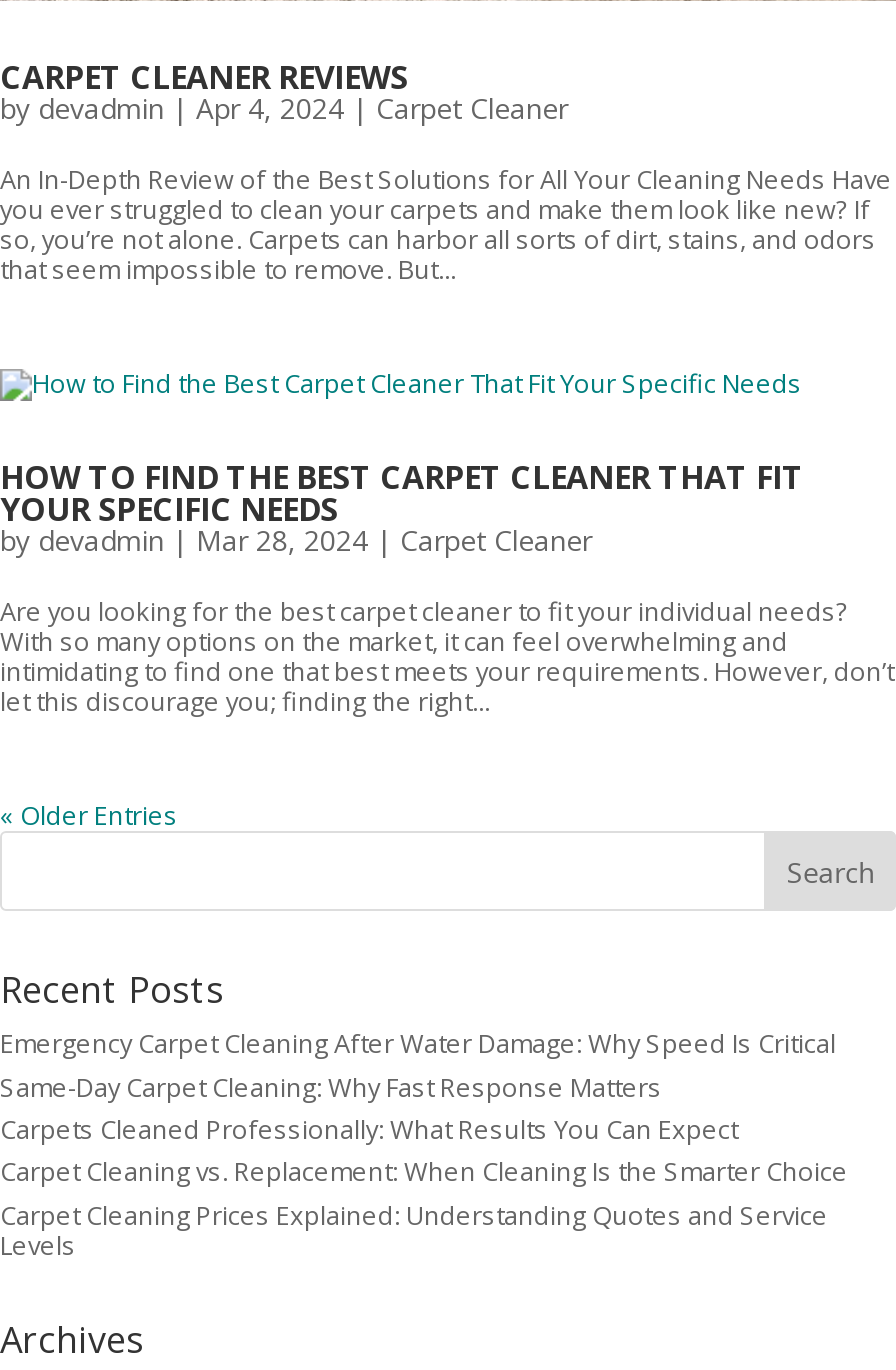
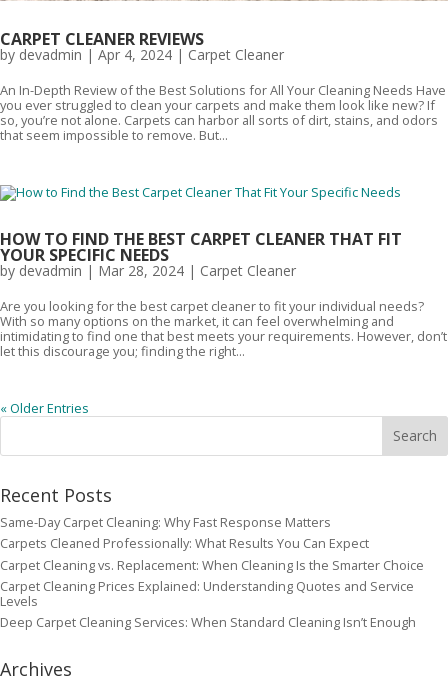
- Emergency Carpet Cleaning After Water Damage: Why Speed Is Critical

moved up: Same-Day Carpet Cleaning: Why Fast Response Matters | Carpets Cleaned Professionally: What Results You Can Expect | Carpet Cleaning vs. Replacement: When Cleaning Is the Smarter Choice | Carpet Cleaning Prices Explained: Understanding Quotes and Service | Levels

+ Deep Carpet Cleaning Services: When Standard Cleaning Isn’t Enough
